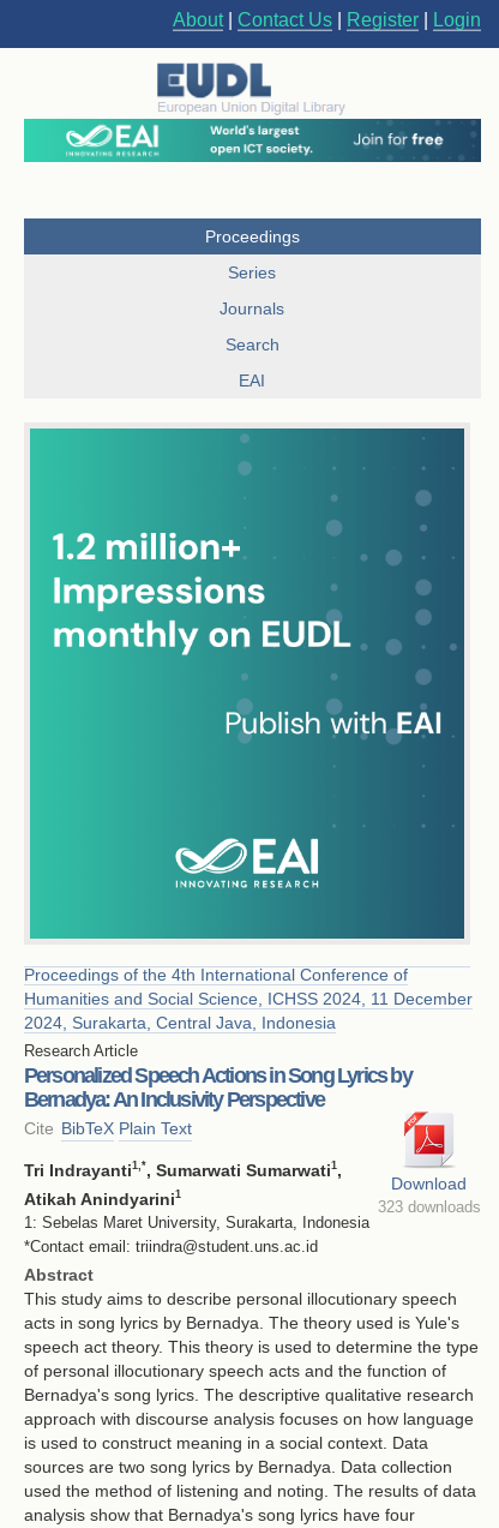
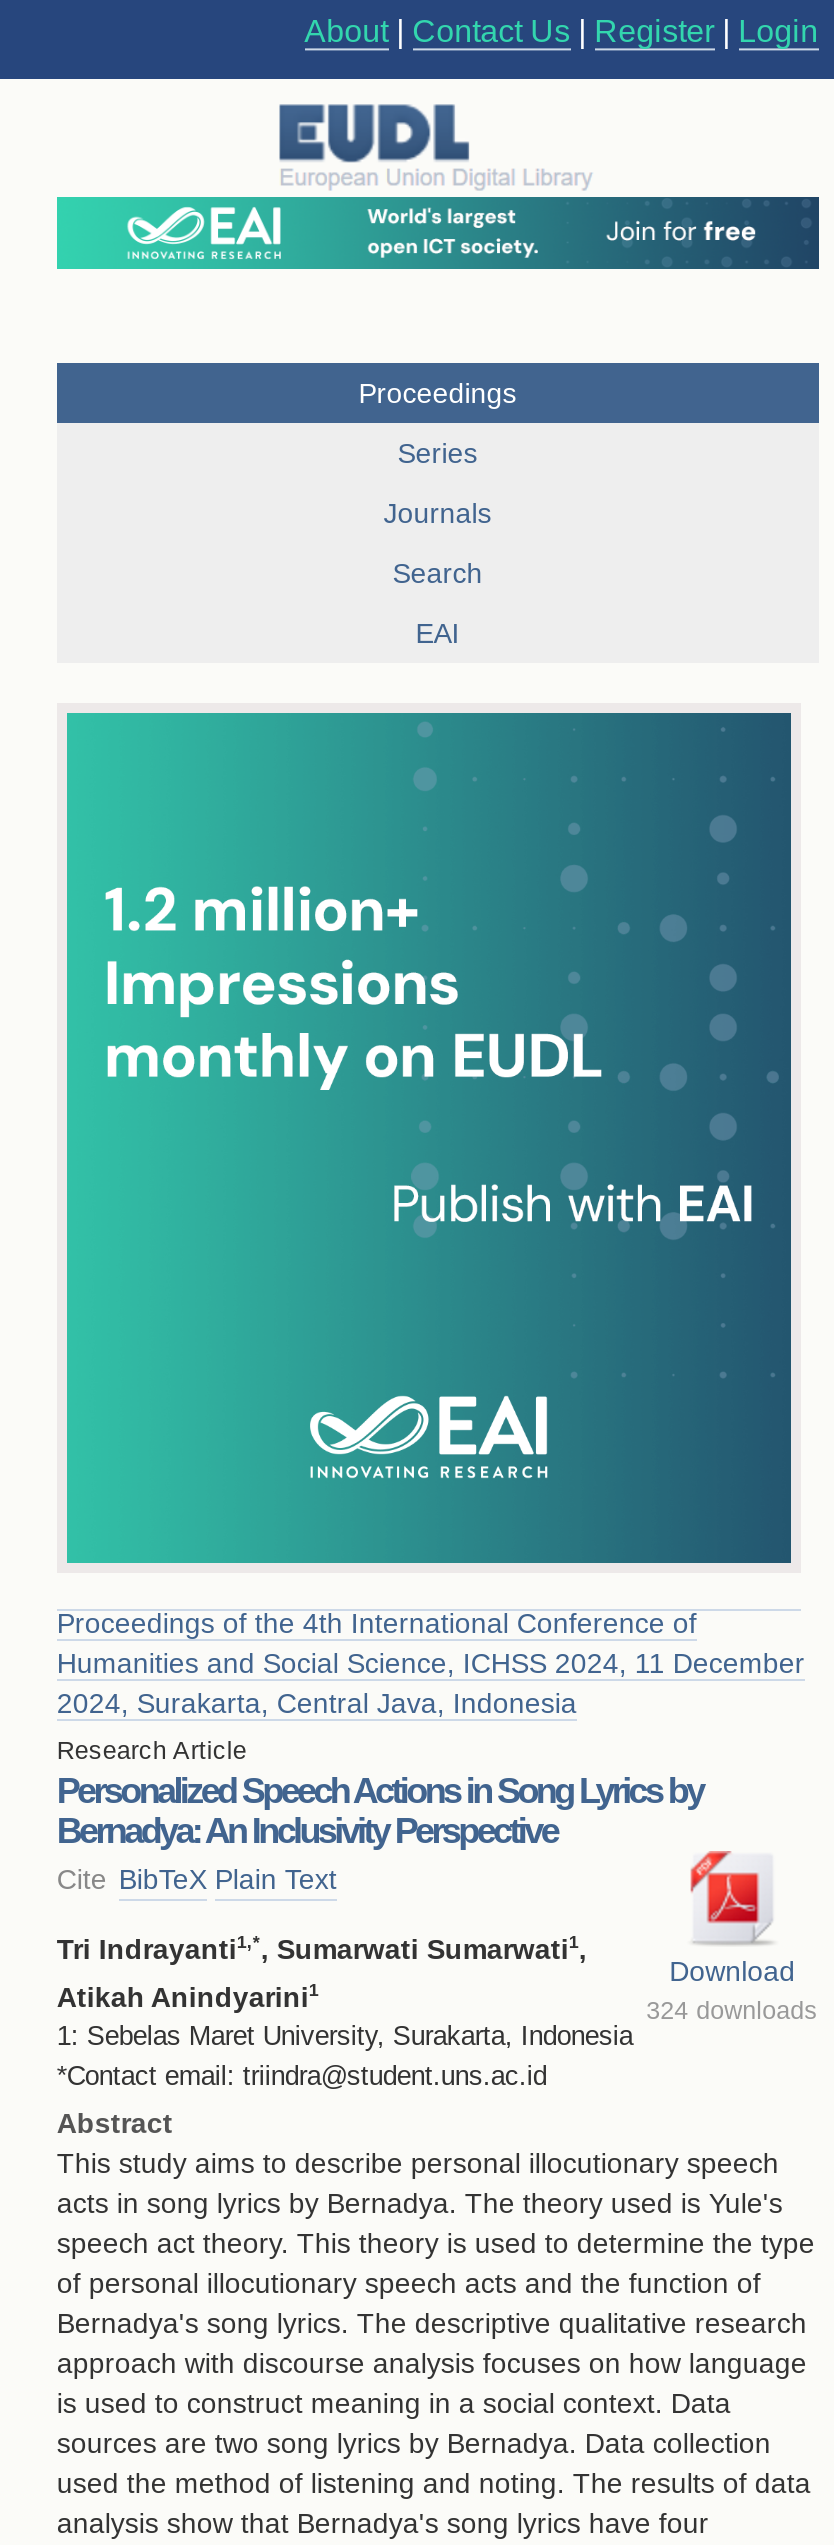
- 323 downloads
+ 324 downloads
